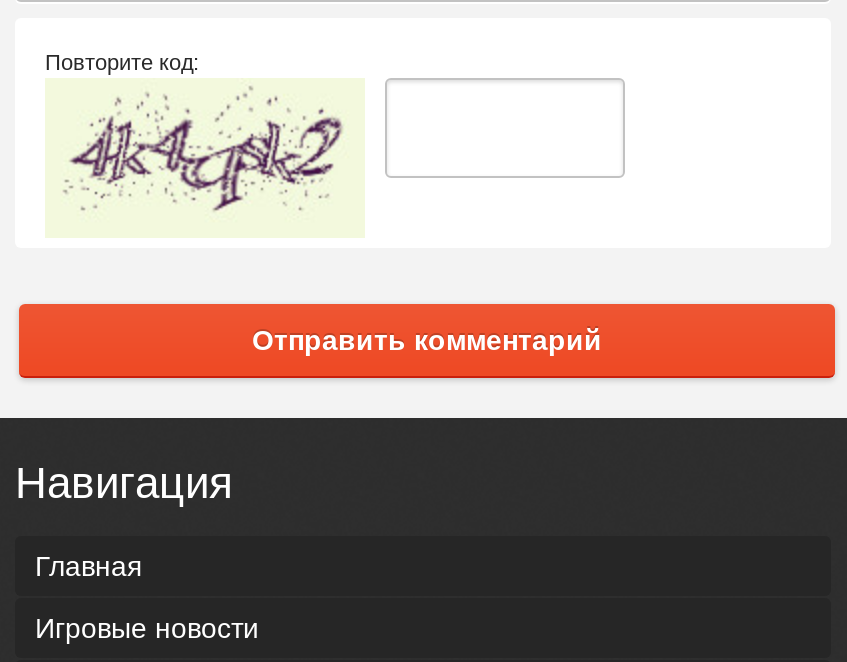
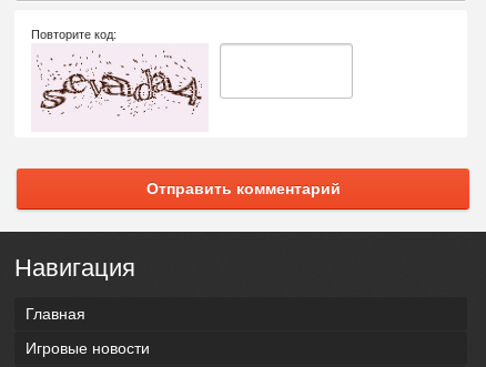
- [image]
+ [image]
